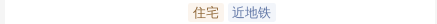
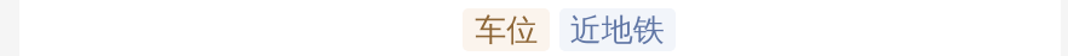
- 住宅
+ 车位
